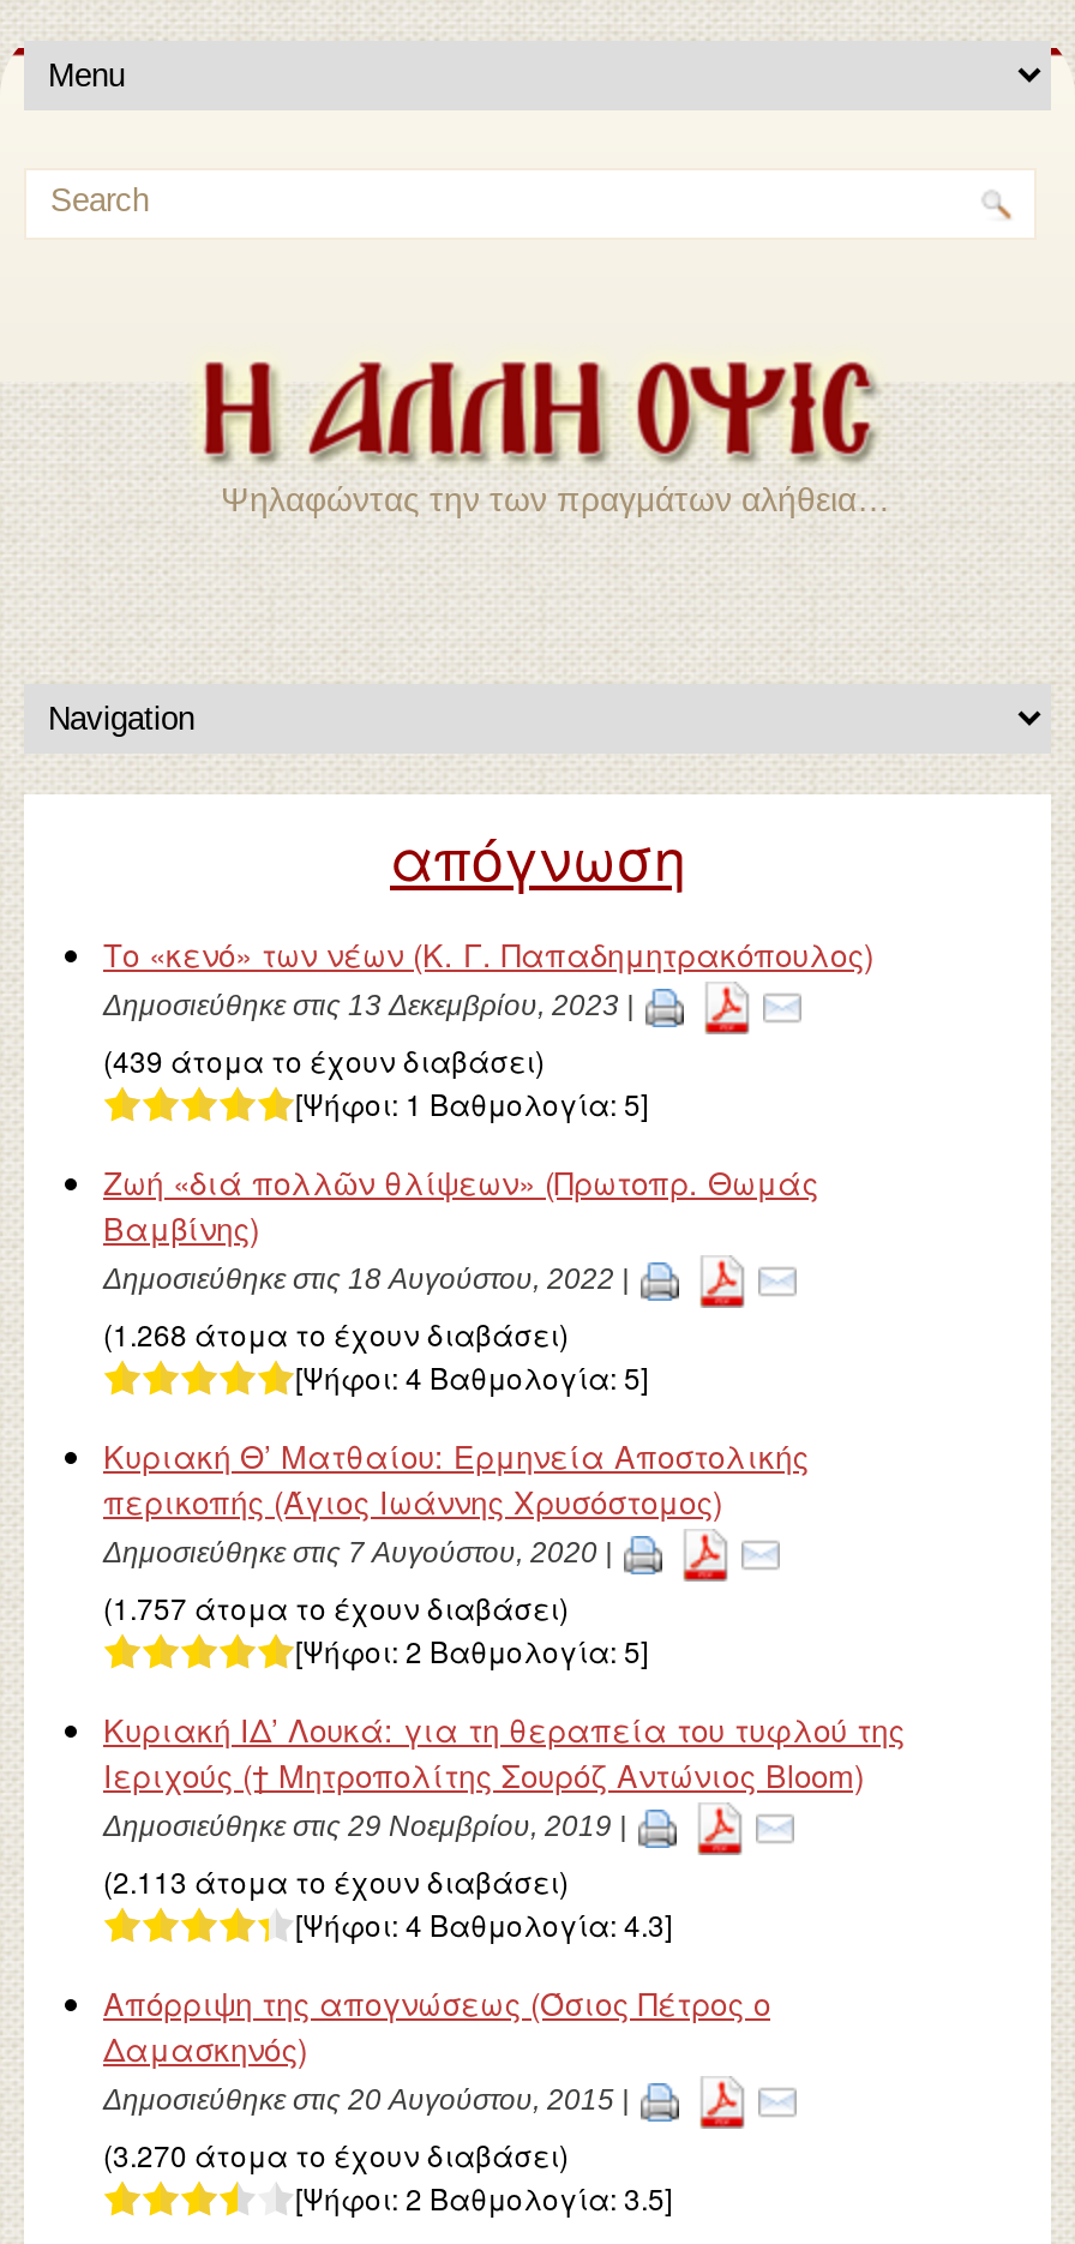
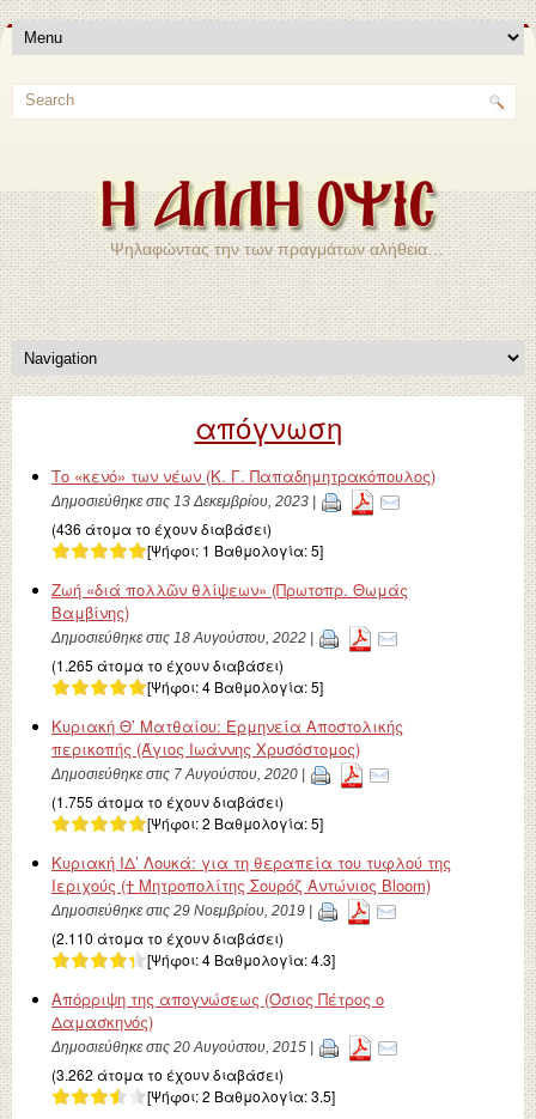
- (439 άτομα το έχουν διαβάσει)
+ (436 άτομα το έχουν διαβάσει)

- (1.268 άτομα το έχουν διαβάσει)
+ (1.265 άτομα το έχουν διαβάσει)

- (1.757 άτομα το έχουν διαβάσει)
+ (1.755 άτομα το έχουν διαβάσει)

- (2.113 άτομα το έχουν διαβάσει)
+ (2.110 άτομα το έχουν διαβάσει)

- (3.270 άτομα το έχουν διαβάσει)
+ (3.262 άτομα το έχουν διαβάσει)
